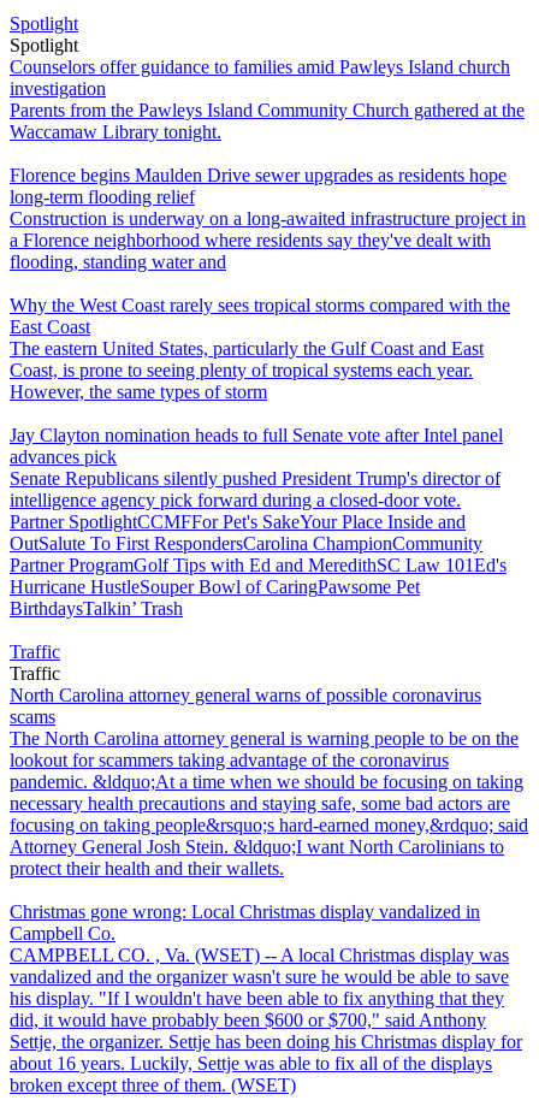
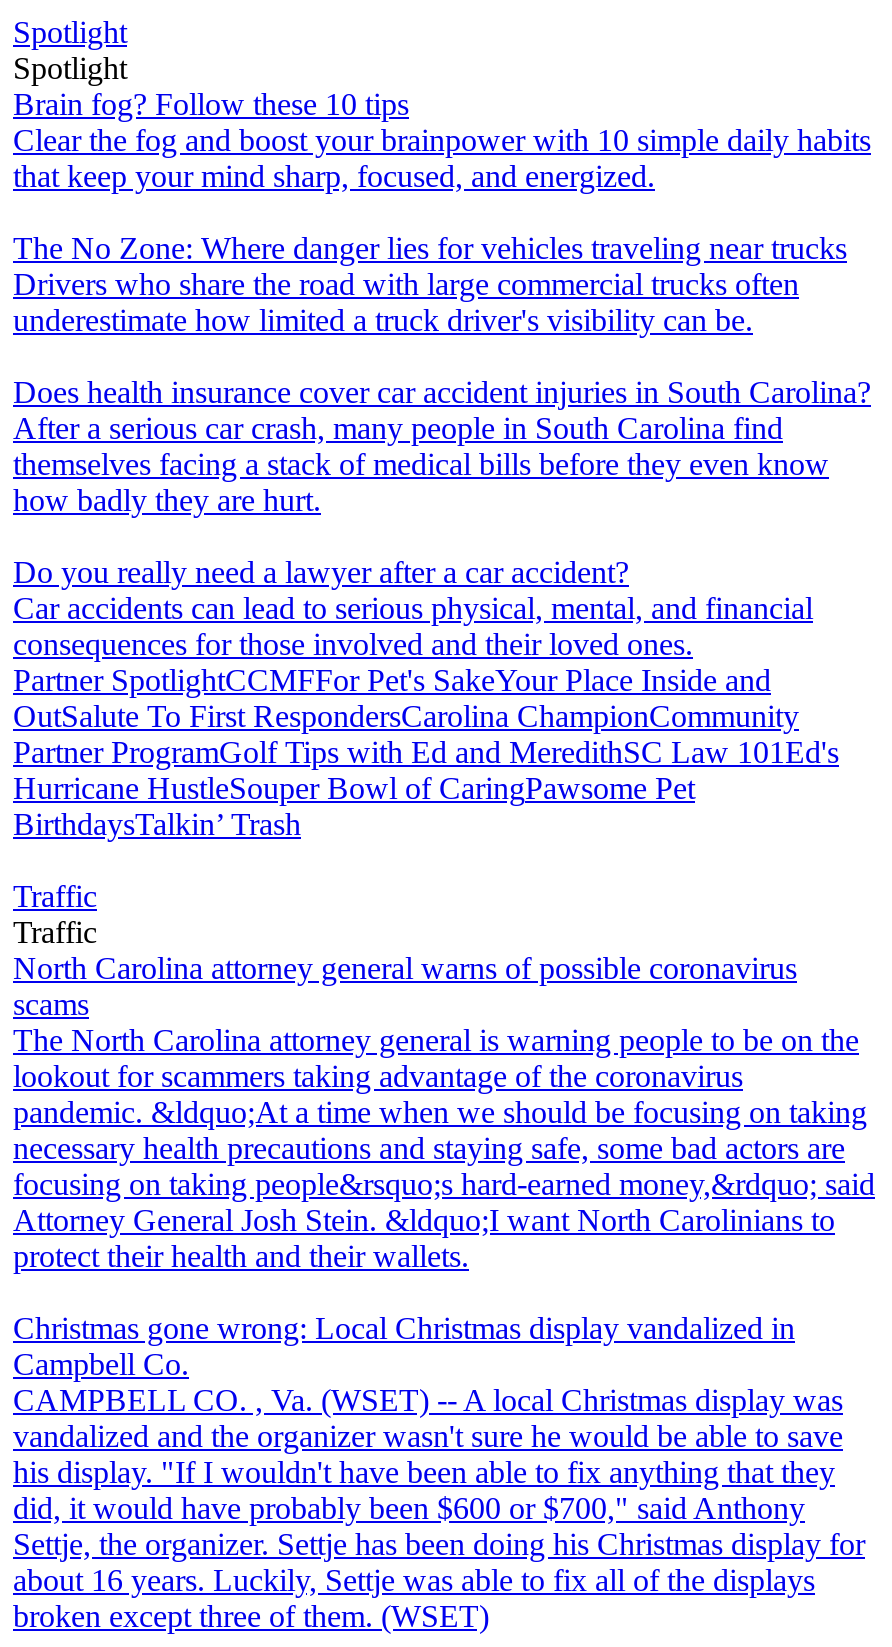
- Counselors offer guidance to families amid Pawleys Island church
- investigation
- Parents from the Pawleys Island Community Church gathered at the
- Waccamaw Library tonight.
+ Brain fog? Follow these 10 tips
+ Clear the fog and boost your brainpower with 10 simple daily habits
+ that keep your mind sharp, focused, and energized.

- Florence begins Maulden Drive sewer upgrades as residents hope
- long-term flooding relief
- Construction is underway on a long-awaited infrastructure project in
- a Florence neighborhood where residents say they've dealt with
- flooding, standing water and
+ The No Zone: Where danger lies for vehicles traveling near trucks
+ Drivers who share the road with large commercial trucks often
+ underestimate how limited a truck driver's visibility can be.

- Why the West Coast rarely sees tropical storms compared with the
- East Coast
- The eastern United States, particularly the Gulf Coast and East
- Coast, is prone to seeing plenty of tropical systems each year.
- However, the same types of storm
+ Does health insurance cover car accident injuries in South Carolina?
+ After a serious car crash, many people in South Carolina find
+ themselves facing a stack of medical bills before they even know
+ how badly they are hurt.

- Jay Clayton nomination heads to full Senate vote after Intel panel
- advances pick
- Senate Republicans silently pushed President Trump's director of
- intelligence agency pick forward during a closed-door vote.
+ Do you really need a lawyer after a car accident?
+ Car accidents can lead to serious physical, mental, and financial
+ consequences for those involved and their loved ones.
